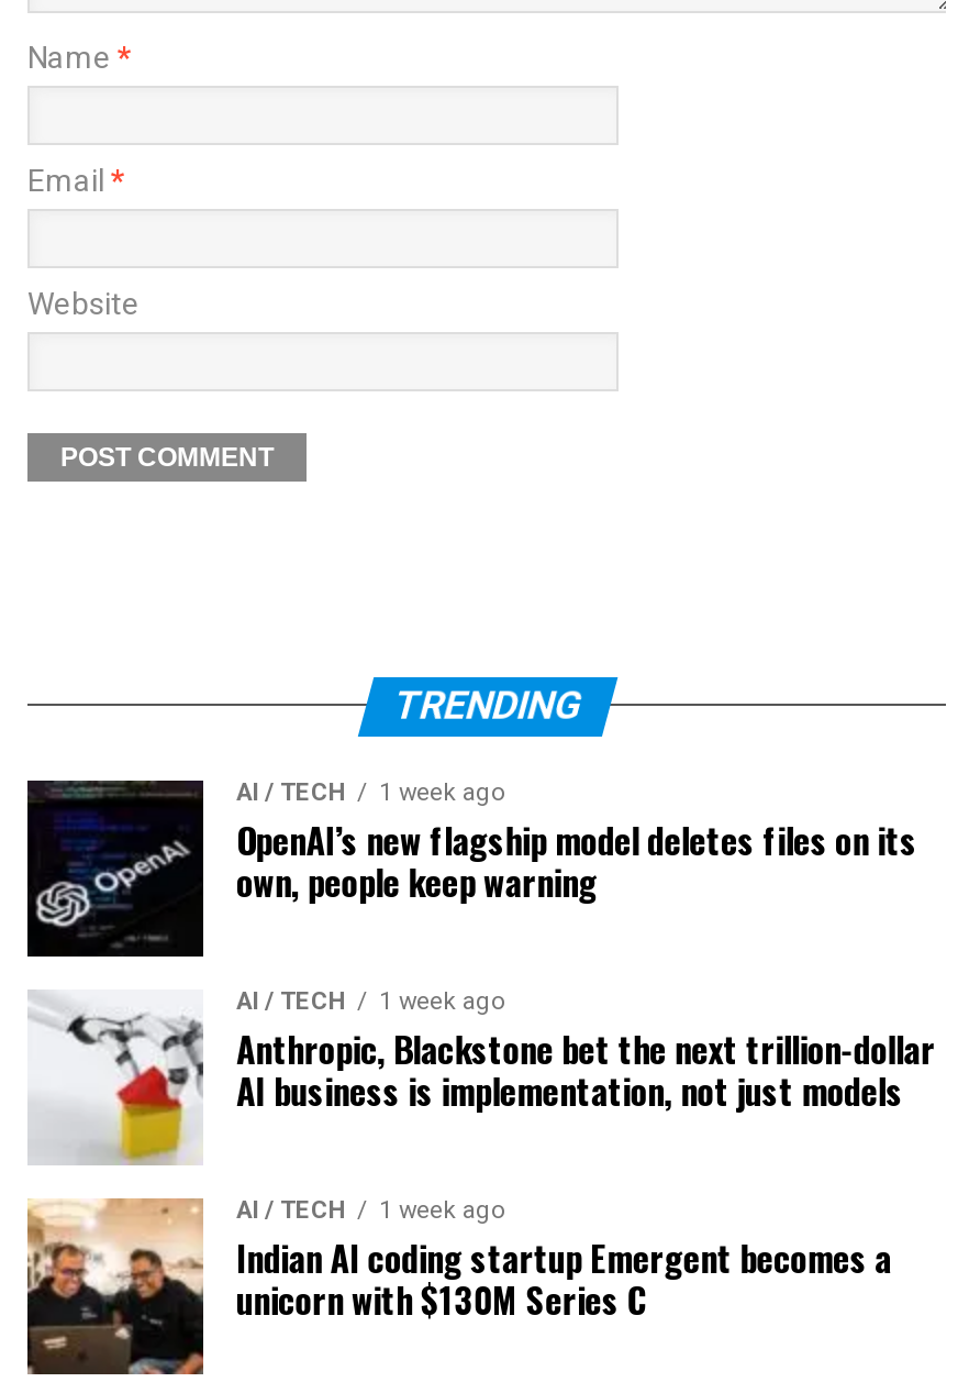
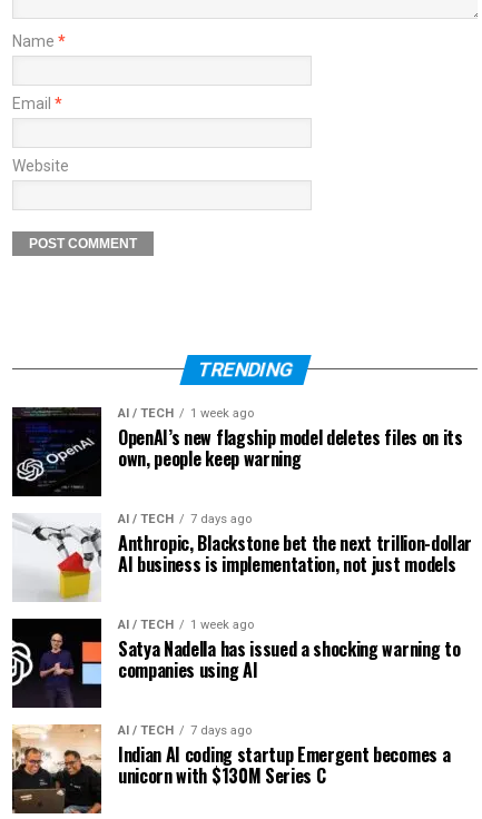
- AI / TECH 1 week ago
+ AI / TECH 7 days ago

+ [image]
+ Satya Nadella has issued a shocking warning to
+ companies using AI
+ AI / TECH
+ 7 days ago
